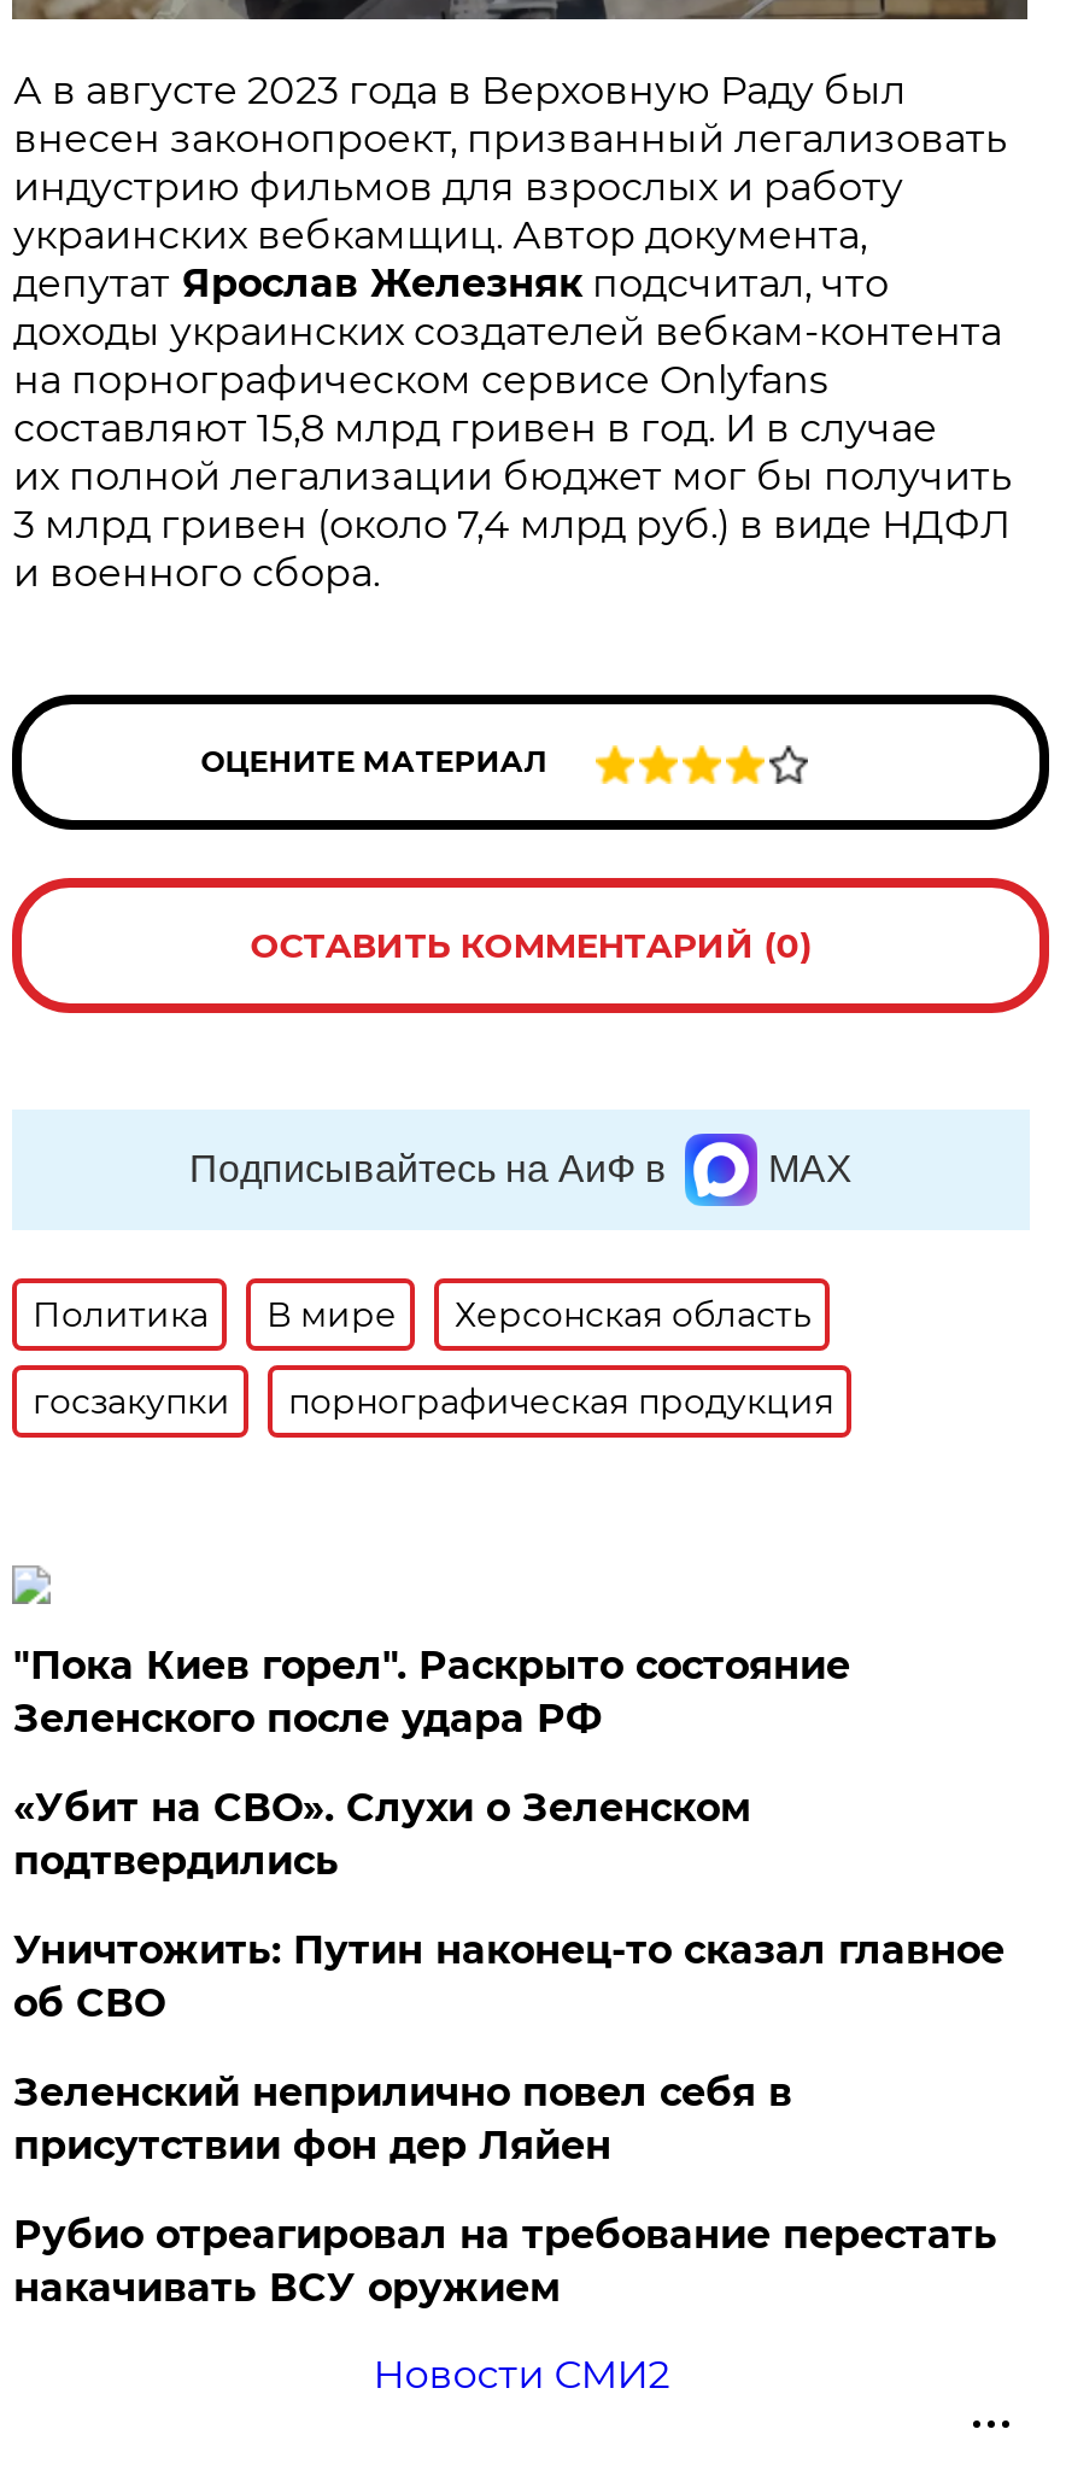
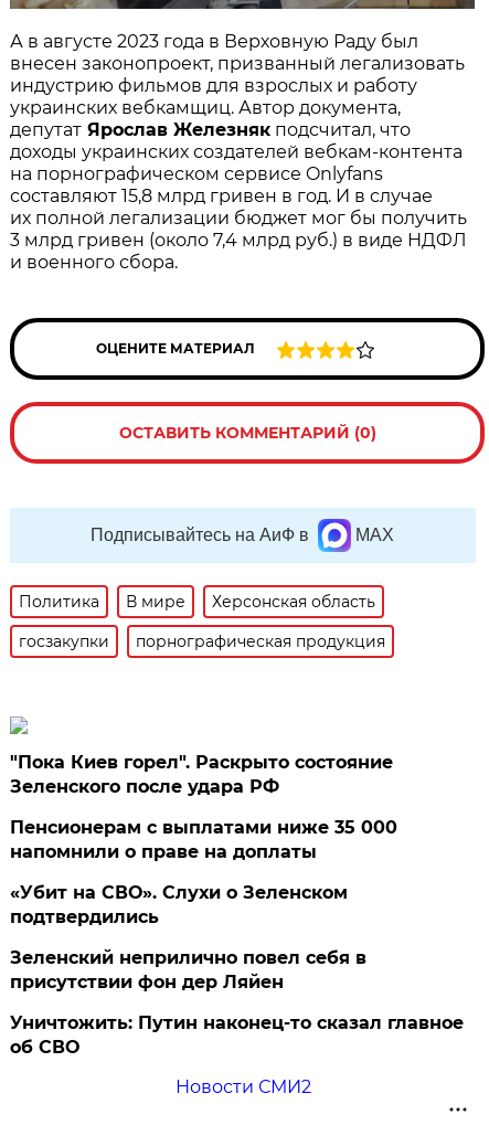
+ Пенсионерам с выплатами ниже 35 000
+ напомнили о праве на доплаты

moved down: «Убит на СВО». Слухи о Зеленском | подтвердились

moved down: Уничтожить: Путин наконец-то сказал главное | об СВО

- Рубио отреагировал на требование перестать
- накачивать ВСУ оружием
